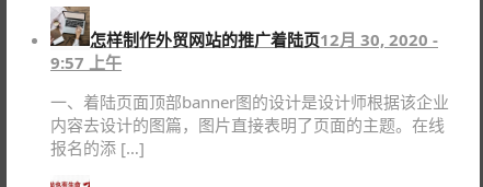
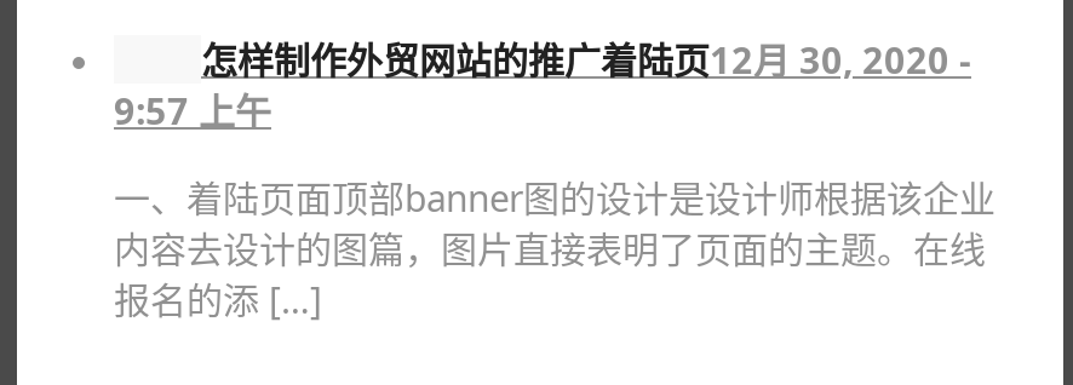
- [image]
